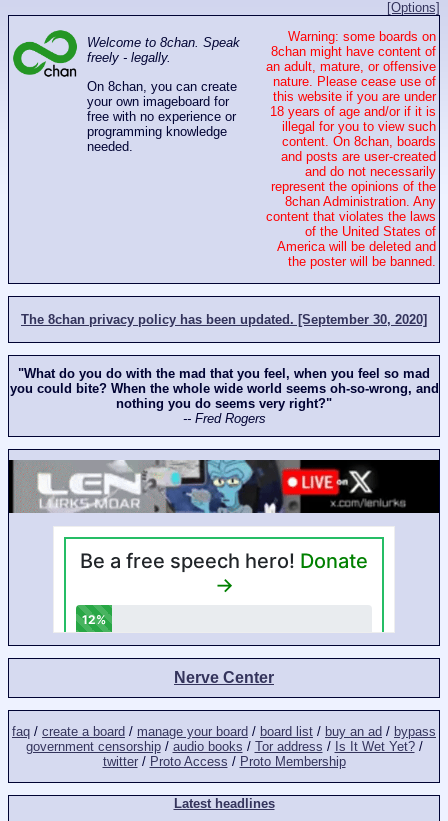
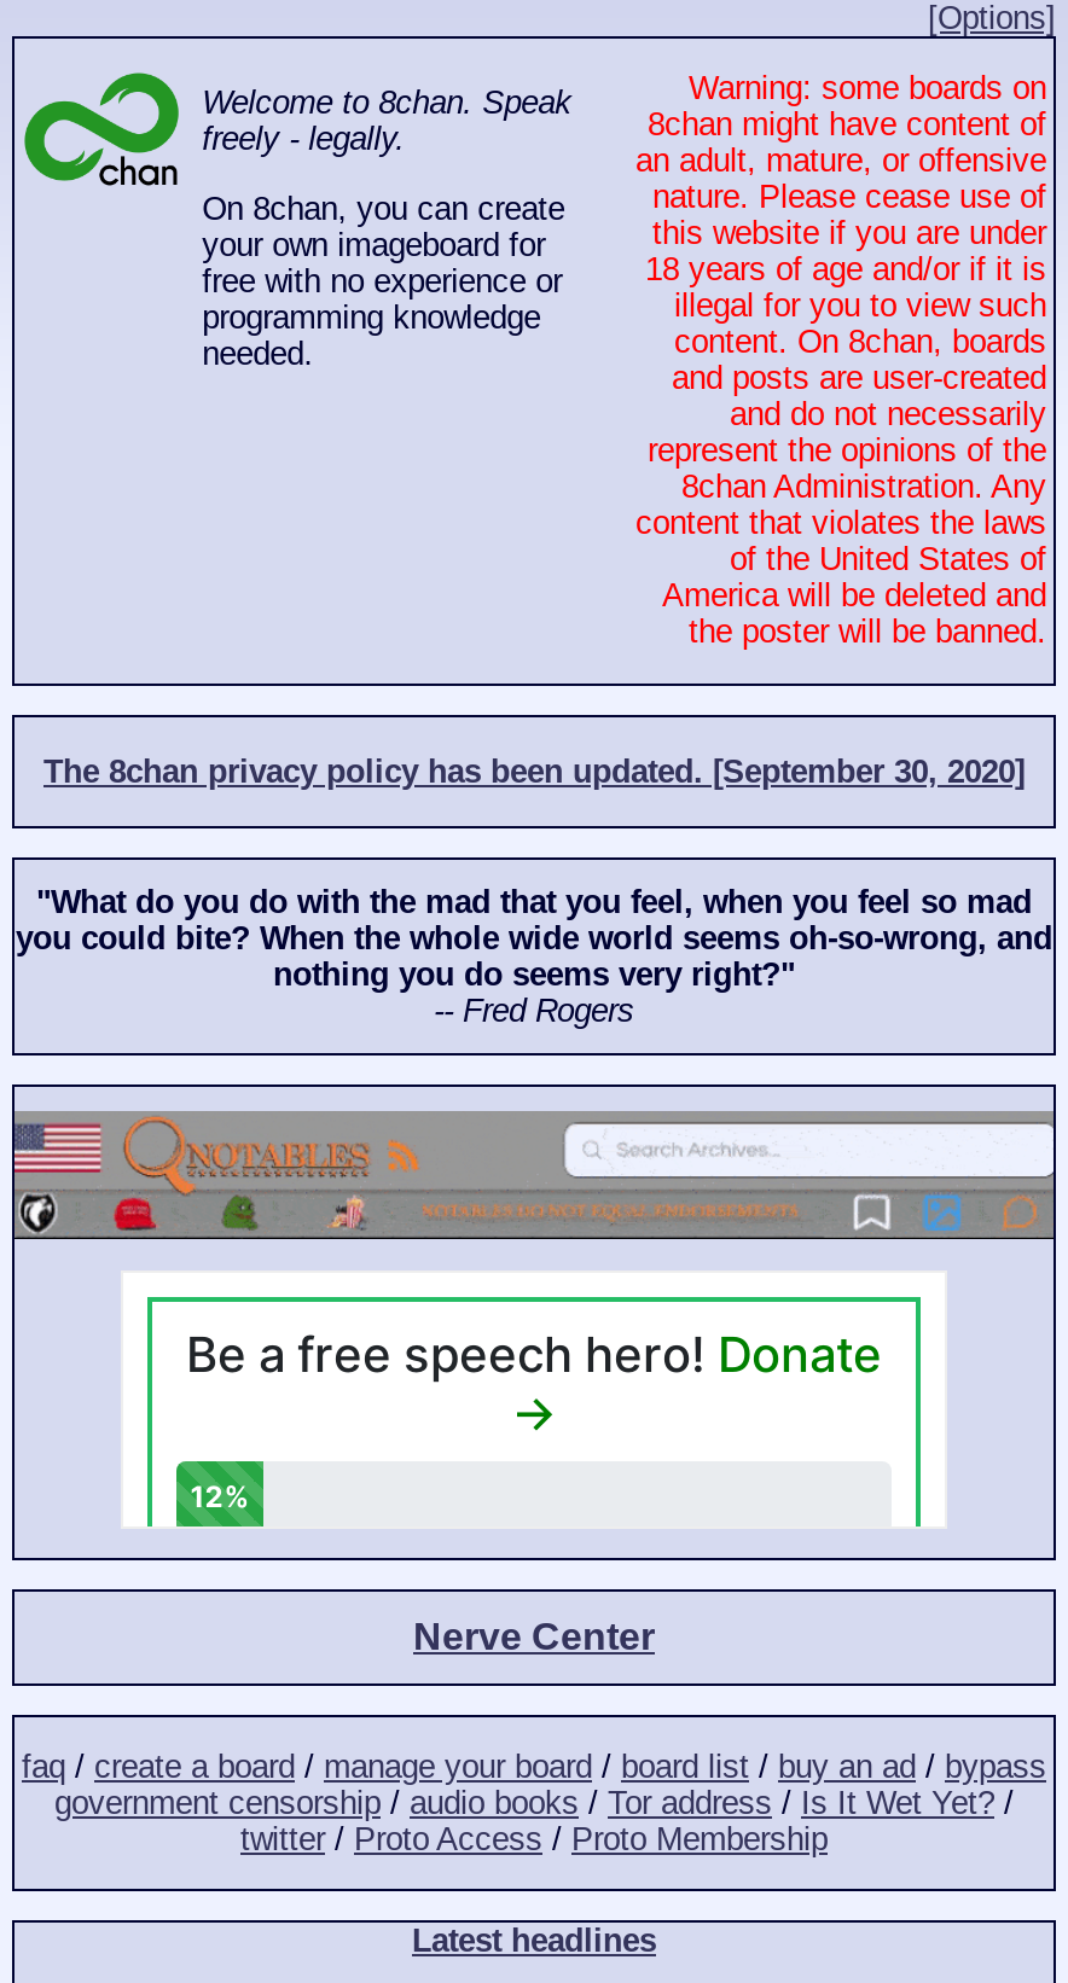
- [image]
+ [image]
